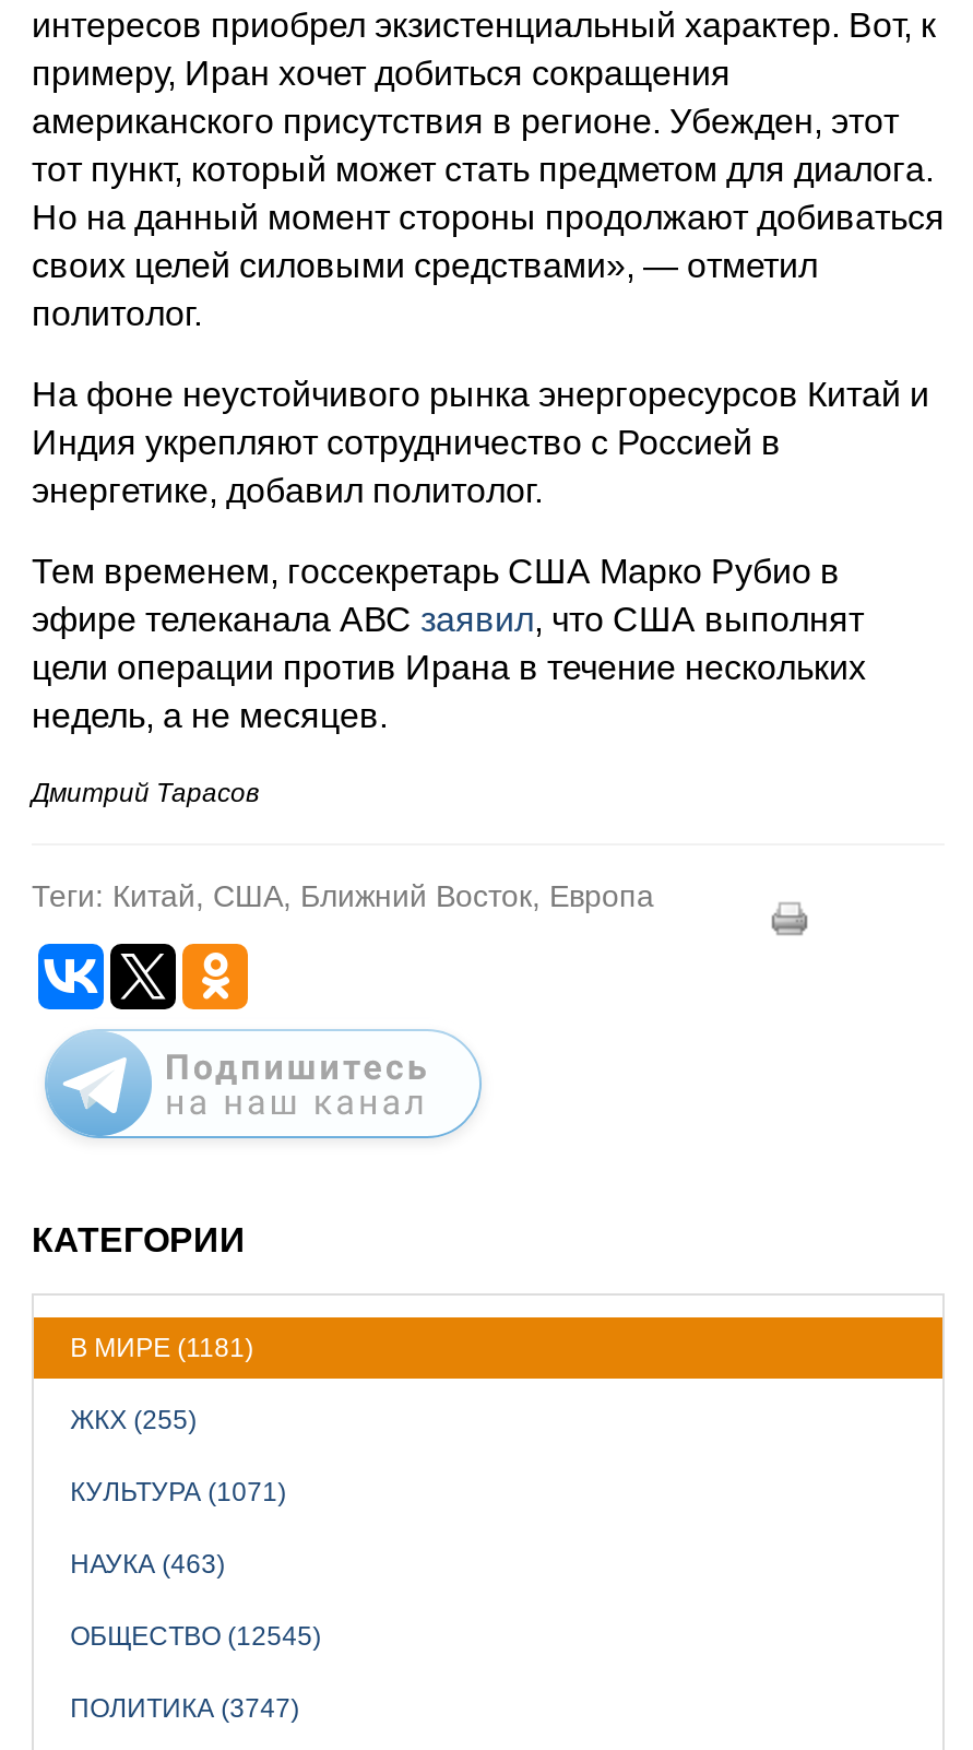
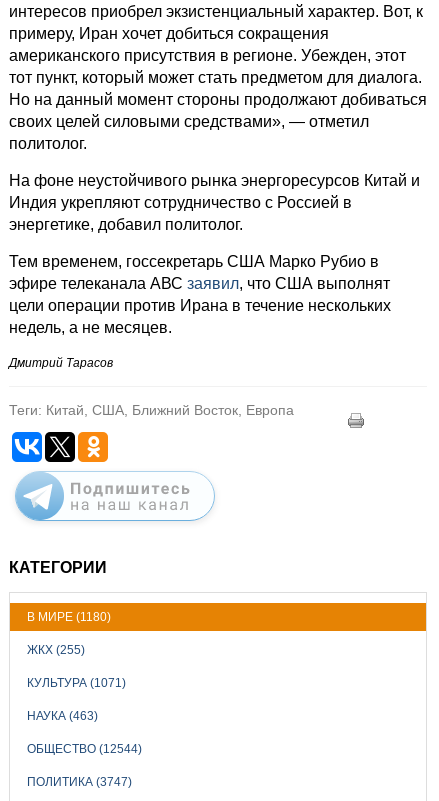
- В МИРЕ (1181)
+ В МИРЕ (1180)

- ОБЩЕСТВО (12545)
+ ОБЩЕСТВО (12544)
